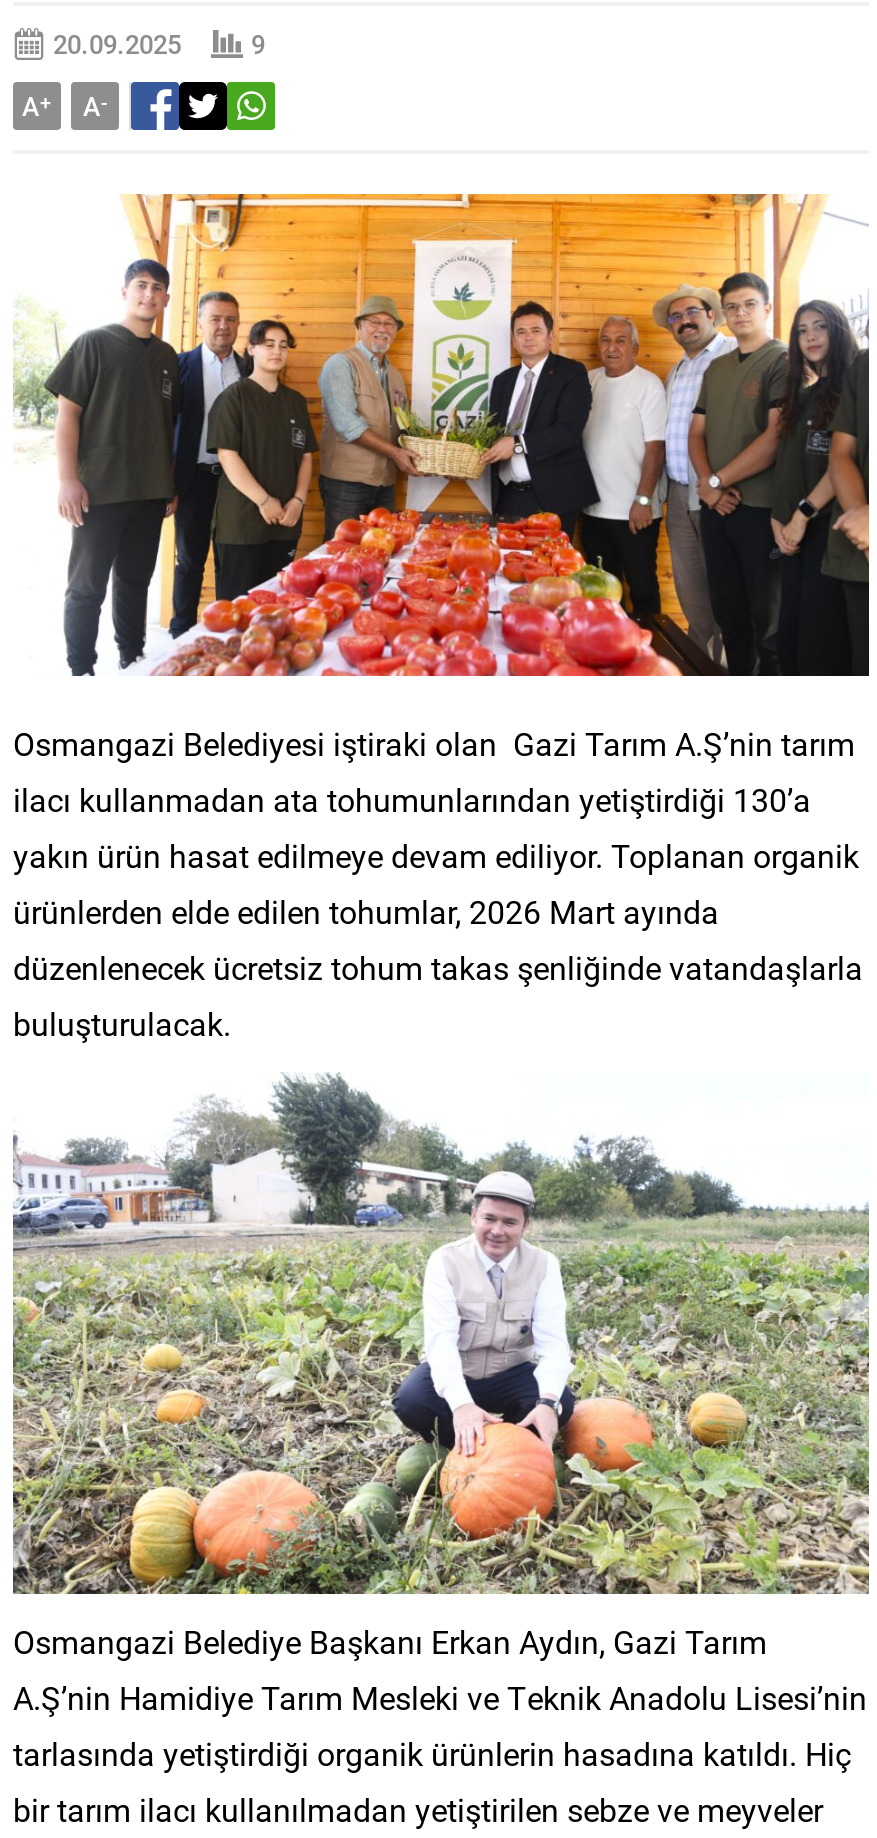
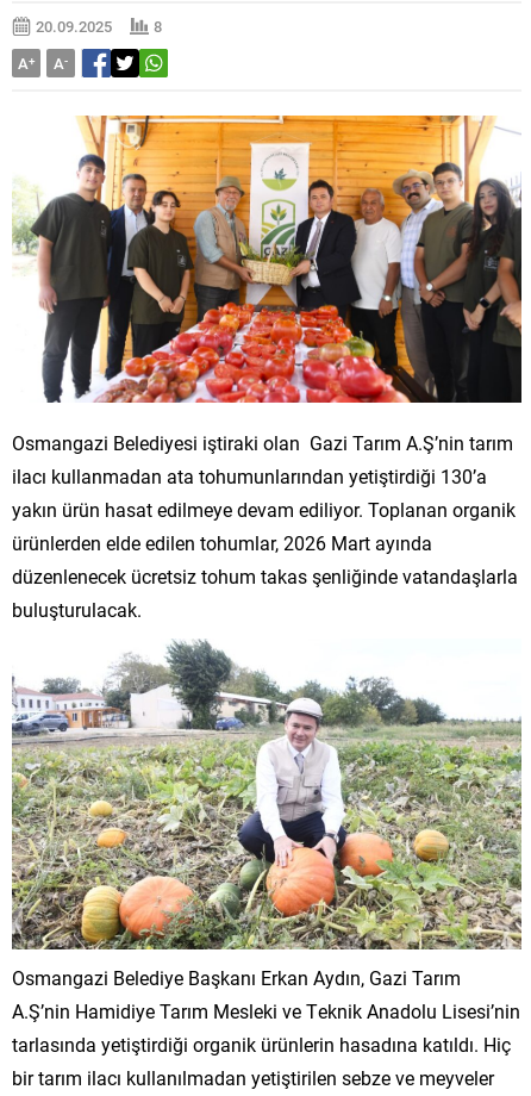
- 20.09.2025 9
+ 20.09.2025 8
